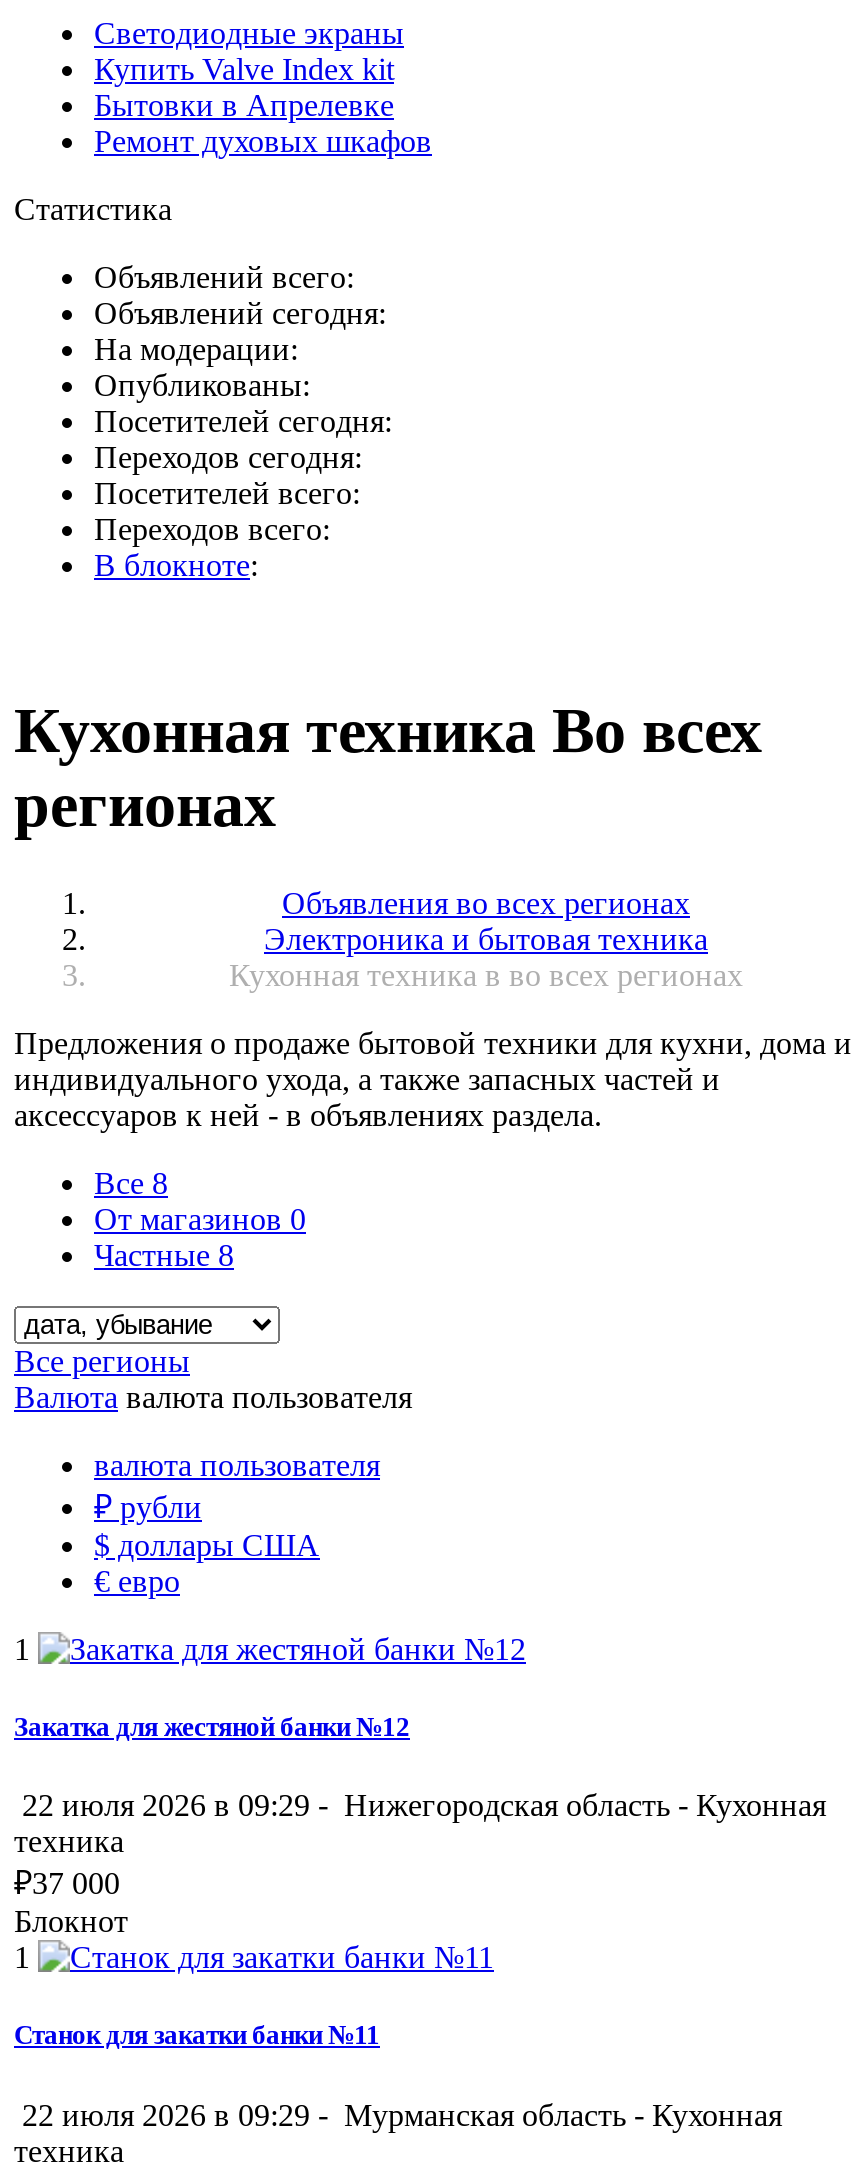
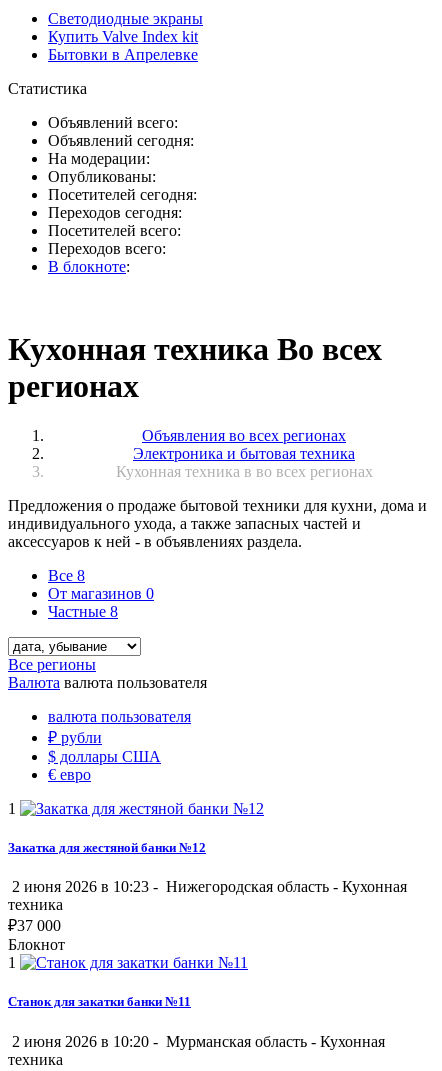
- Ремонт духовых шкафов

- 22 июля 2026 в 09:29 - Нижегородская область - Кухонная
+ 2 июня 2026 в 10:23 - Нижегородская область - Кухонная

- 22 июля 2026 в 09:29 - Мурманская область - Кухонная
+ 2 июня 2026 в 10:20 - Мурманская область - Кухонная
